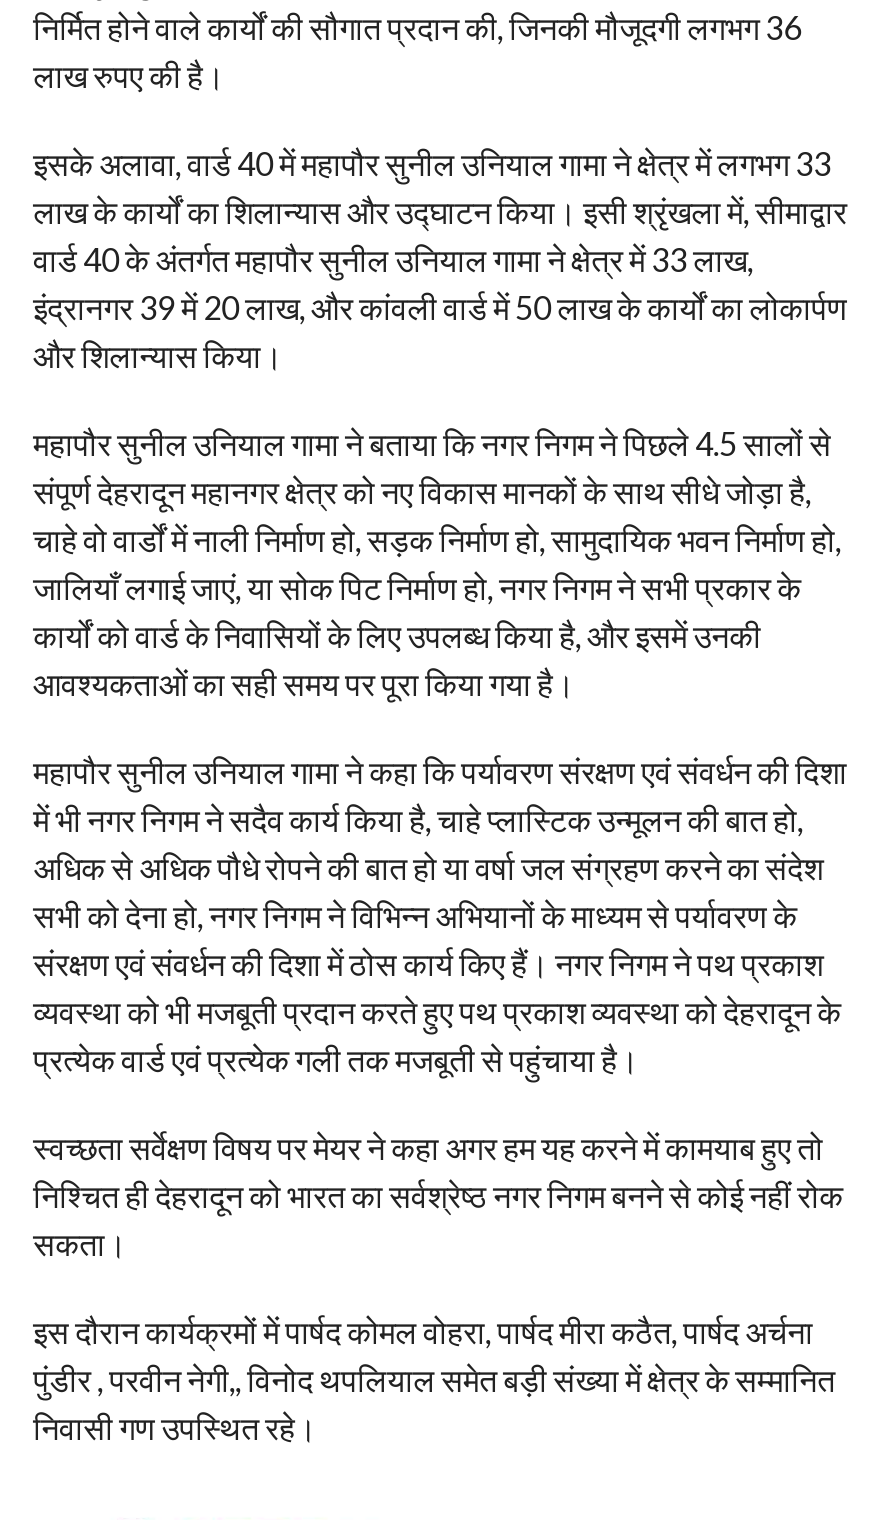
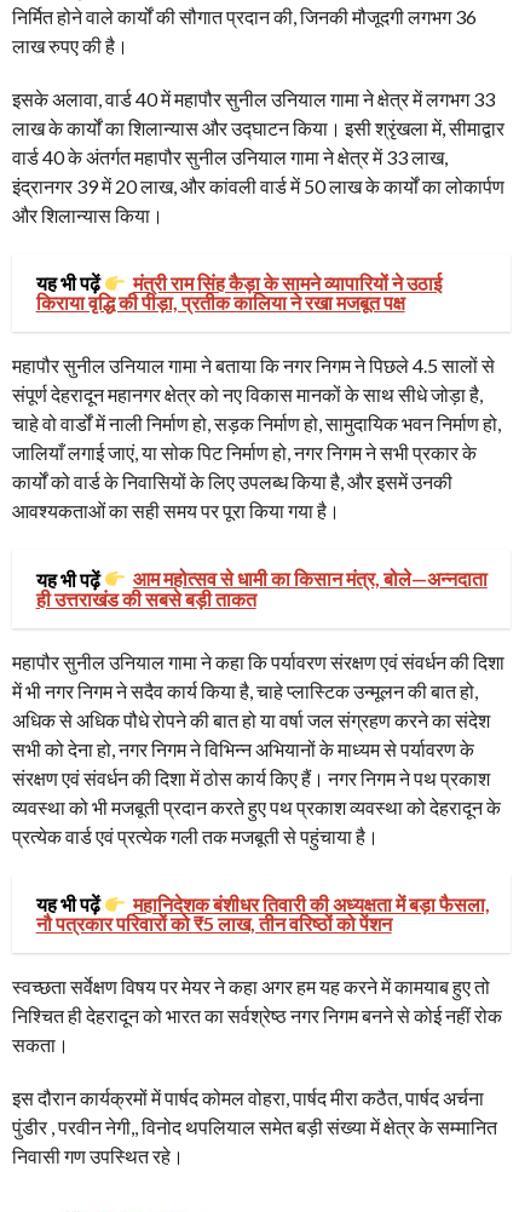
+ यह भी पढ़ें
+ मंत्री राम सिंह कैड़ा के सामने व्यापारियों ने उठाई
+ किराया वृद्धि की पीड़ा, प्रतीक कालिया ने रखा मजबूत पक्ष

+ यह भी पढ़ें
+ आम महोत्सव से धामी का किसान मंत्र, बोले—अन्नदाता
+ ही उत्तराखंड की सबसे बड़ी ताकत

+ यह भी पढ़ें
+ महानिदेशक बंशीधर तिवारी की अध्यक्षता में बड़ा फैसला,
+ नौ पत्रकार परिवारों को ₹5 लाख, तीन वरिष्ठों को पेंशन
